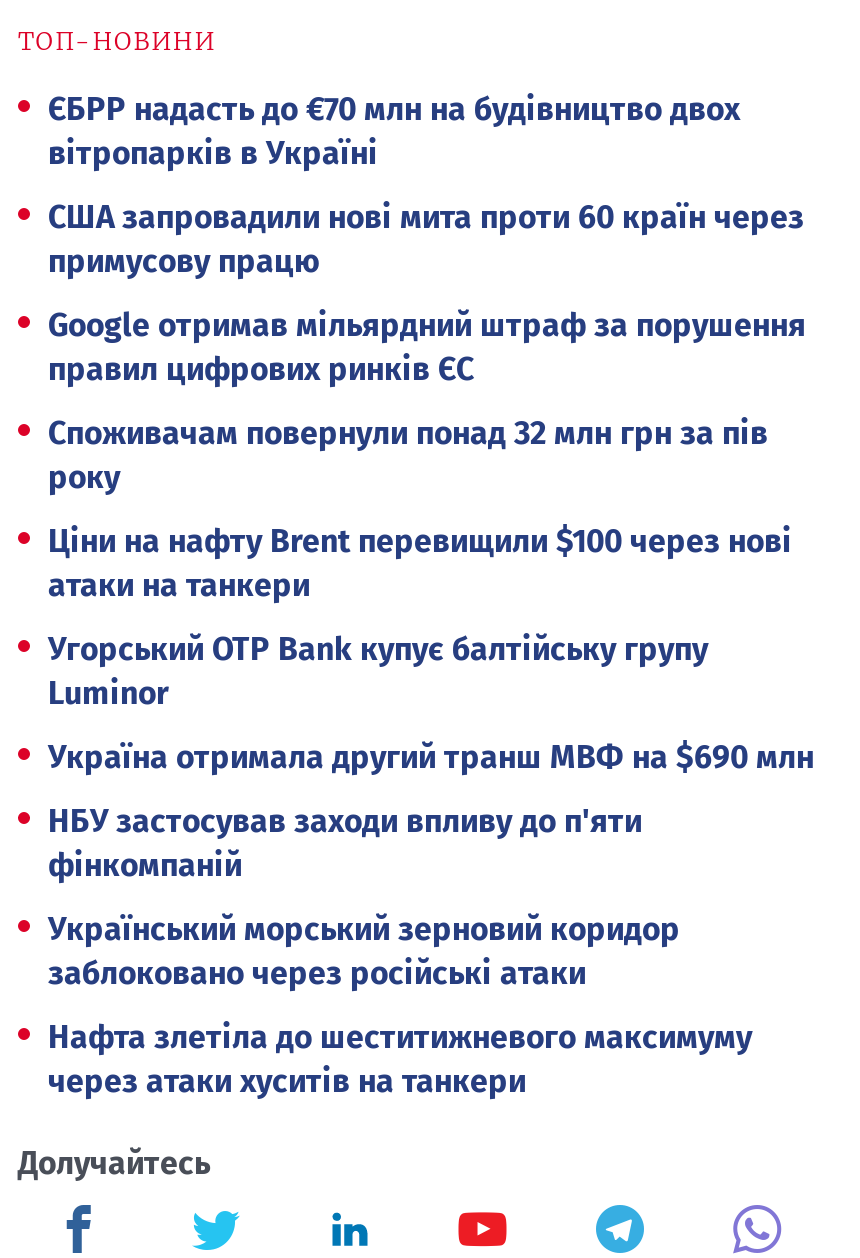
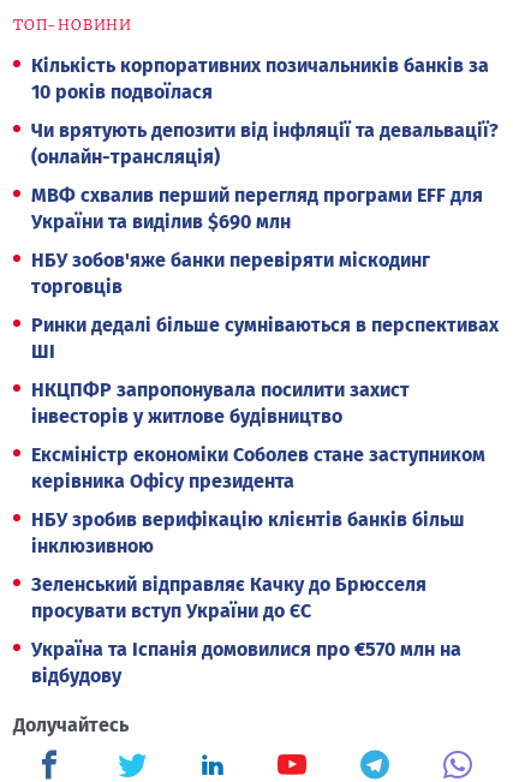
- ЄБРР надасть до €70 млн на будівництво двох
- вітропарків в Україні
+ Кількість корпоративних позичальників банків за
+ 10 років подвоїлася

- США запровадили нові мита проти 60 країн через
- примусову працю
+ Чи врятують депозити від інфляції та девальвації?
+ (онлайн-трансляція)

- Google отримав мільярдний штраф за порушення
- правил цифрових ринків ЄС
+ МВФ схвалив перший перегляд програми EFF для
+ України та виділив $690 млн

- Споживачам повернули понад 32 млн грн за пів
- року
+ НБУ зобов'яже банки перевіряти міскодинг
+ торговців

- Ціни на нафту Brent перевищили $100 через нові
- атаки на танкери
+ Ринки дедалі більше сумніваються в перспективах
+ ШІ

- Угорський OTP Bank купує балтійську групу
- Luminor
+ НКЦПФР запропонувала посилити захист
+ інвесторів у житлове будівництво

- Україна отримала другий транш МВФ на $690 млн
+ Ексміністр економіки Соболев стане заступником
+ керівника Офісу президента

- НБУ застосував заходи впливу до п'яти
- фінкомпаній
+ НБУ зробив верифікацію клієнтів банків більш
+ інклюзивною

- Український морський зерновий коридор
- заблоковано через російські атаки
+ Зеленський відправляє Качку до Брюсселя
+ просувати вступ України до ЄС

- Нафта злетіла до шеститижневого максимуму
- через атаки хуситів на танкери
+ Україна та Іспанія домовилися про €570 млн на
+ відбудову
